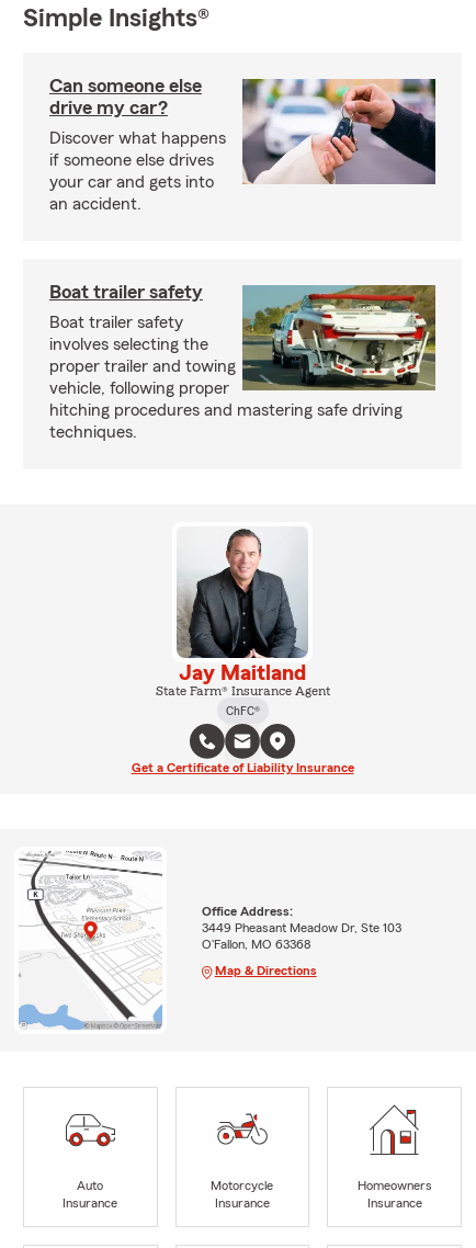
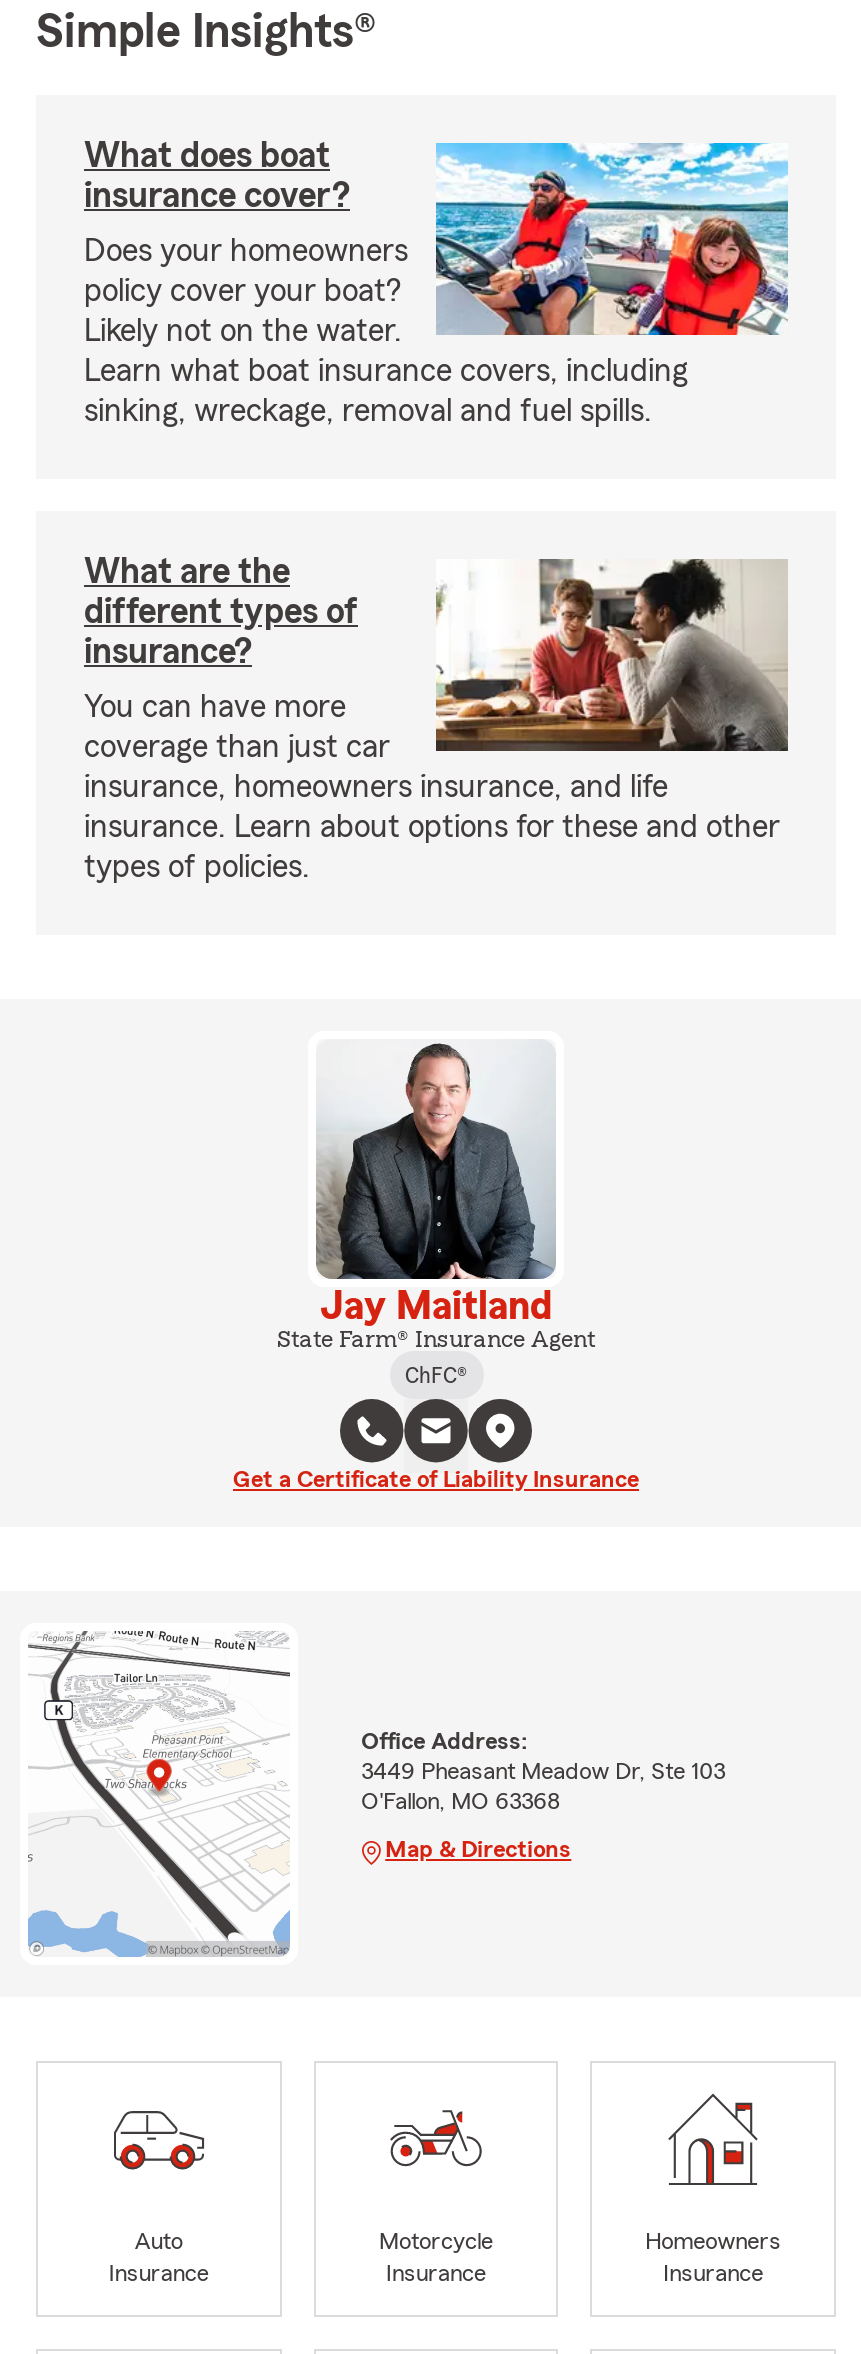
- Can someone else
- drive my car?
+ What does boat
+ insurance cover?

- [image]
- Discover what happens
- if someone else drives
- your car and gets into
- an accident.
+ [image]
+ Does your homeowners
+ policy cover your boat?
+ Likely not on the water.
+ Learn what boat insurance covers, including
+ sinking, wreckage, removal and fuel spills.

- Boat trailer safety
+ What are the
+ different types of
+ insurance?

- [image]
- Boat trailer safety
- involves selecting the
- proper trailer and towing
- vehicle, following proper
- hitching procedures and mastering safe driving
- techniques.
+ [image]
+ You can have more
+ coverage than just car
+ insurance, homeowners insurance, and life
+ insurance. Learn about options for these and other
+ types of policies.
